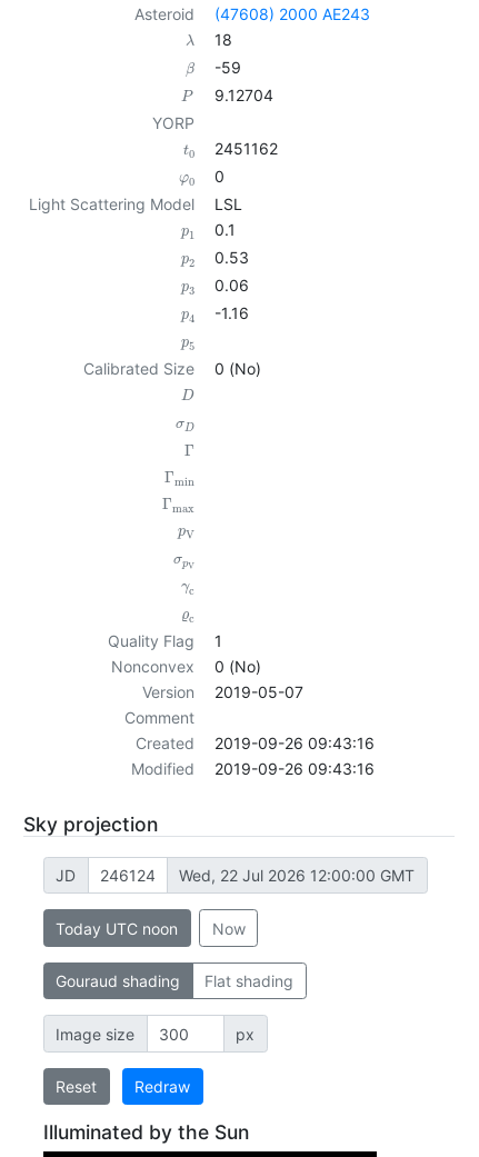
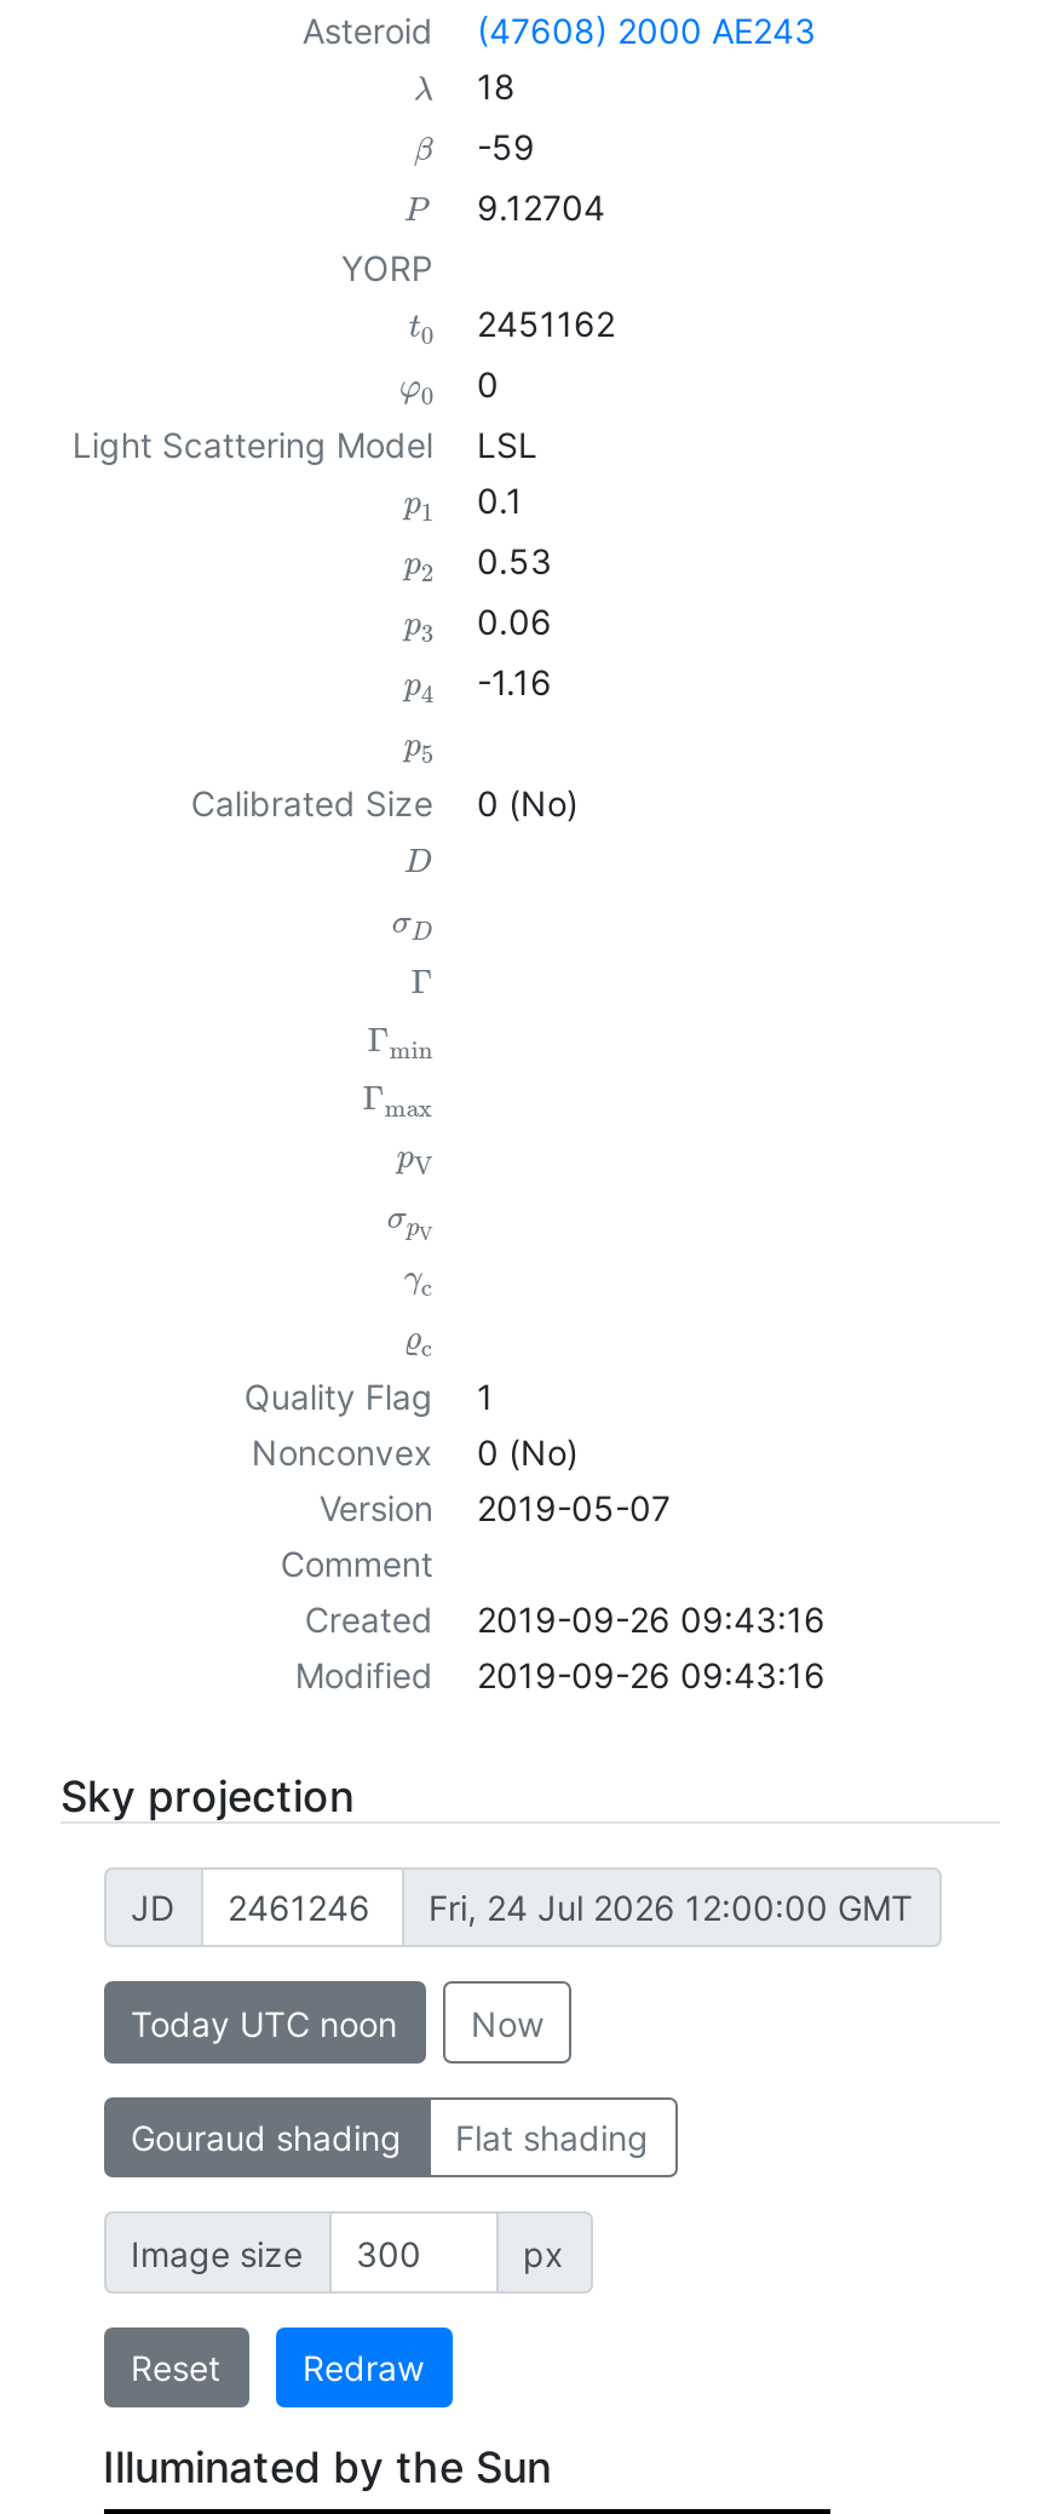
- Wed, 22 Jul 2026 12:00:00 GMT
+ Fri, 24 Jul 2026 12:00:00 GMT
